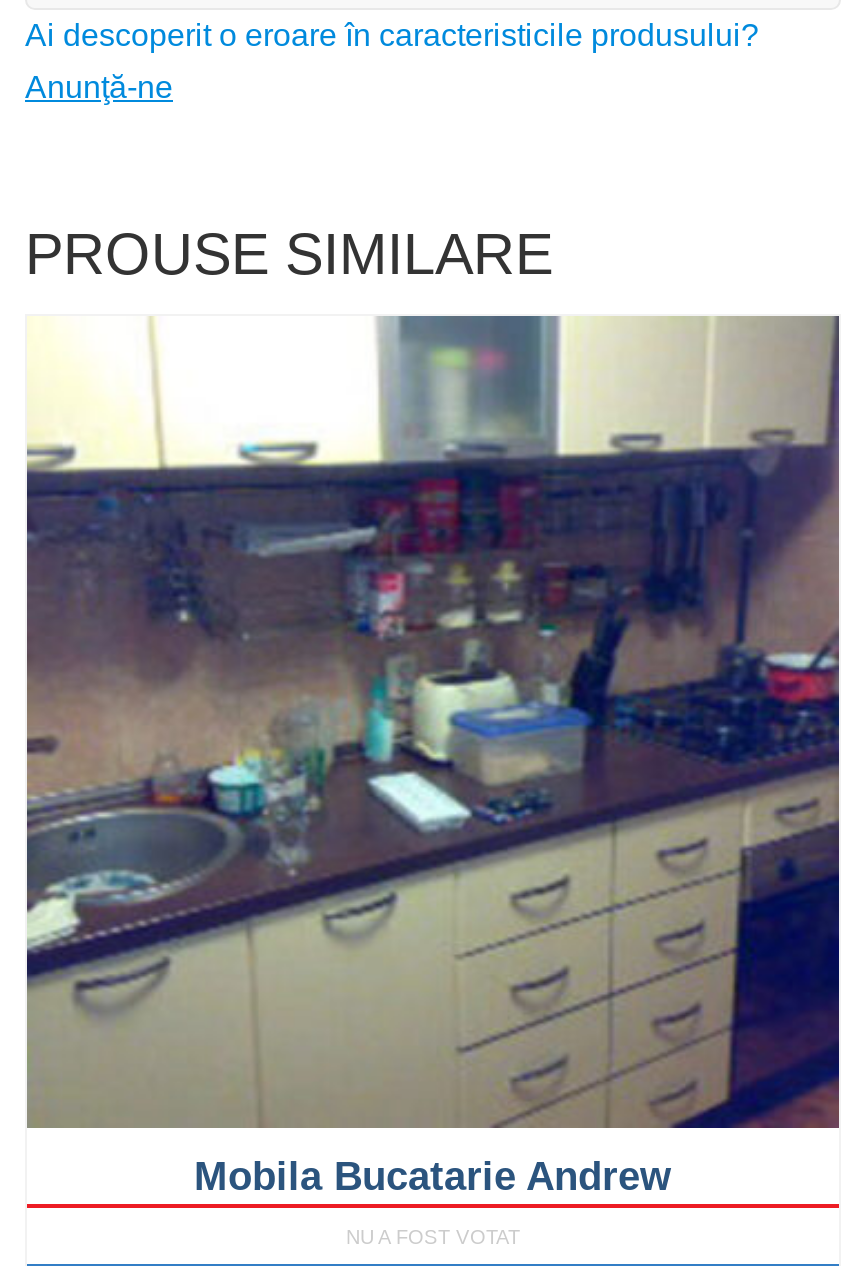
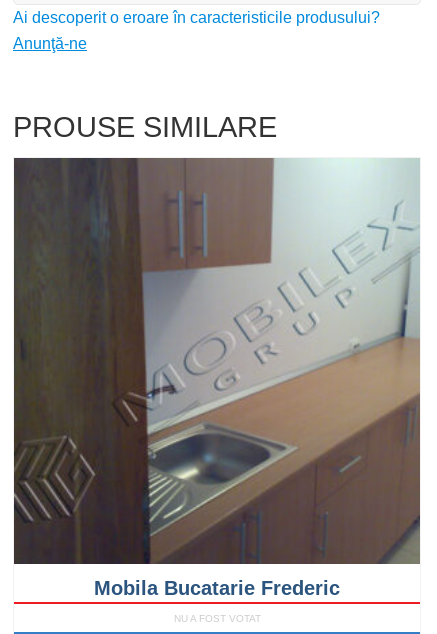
- [image]
- Mobila Bucatarie Andrew
+ [image]
+ Mobila Bucatarie Frederic
